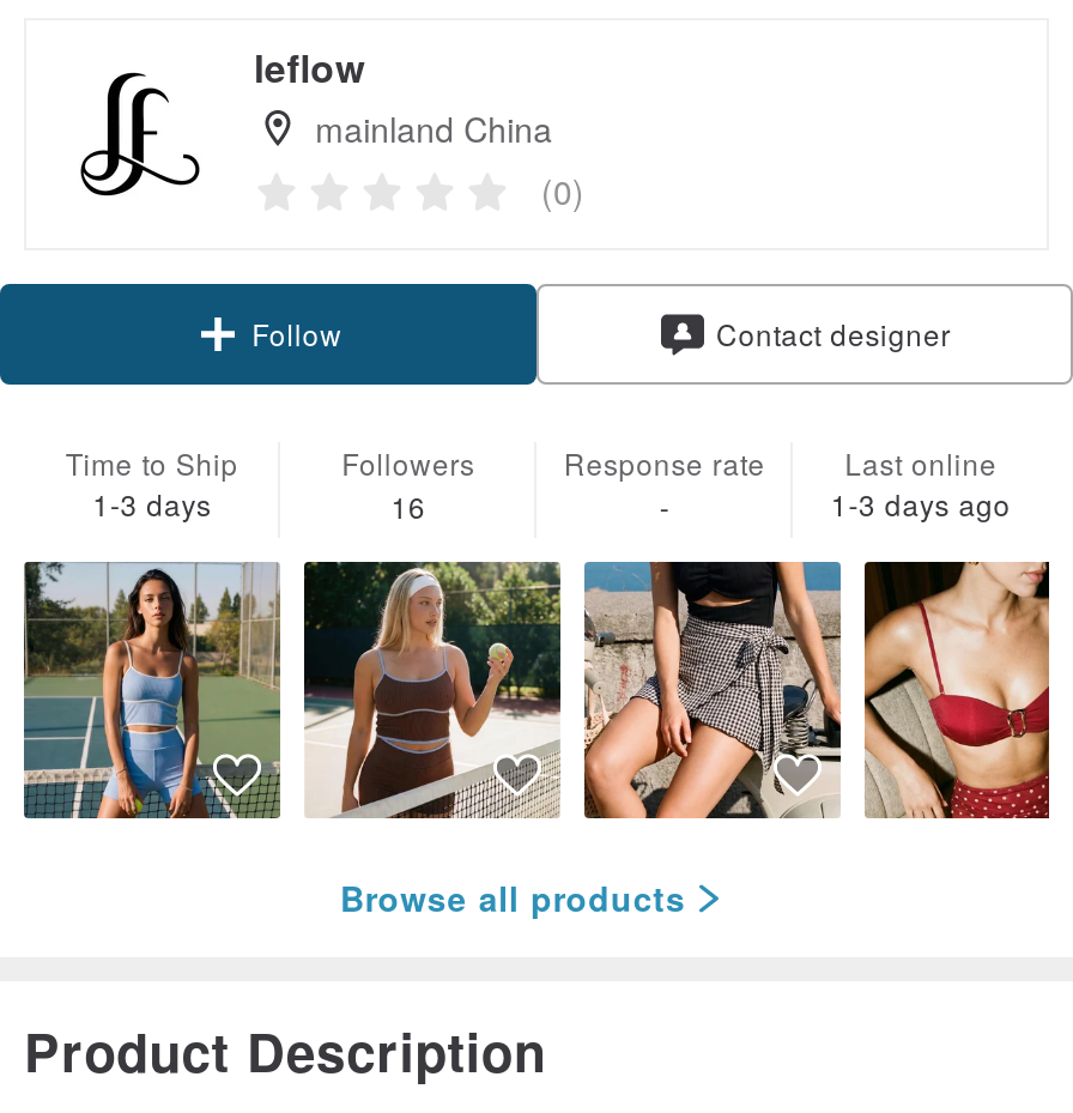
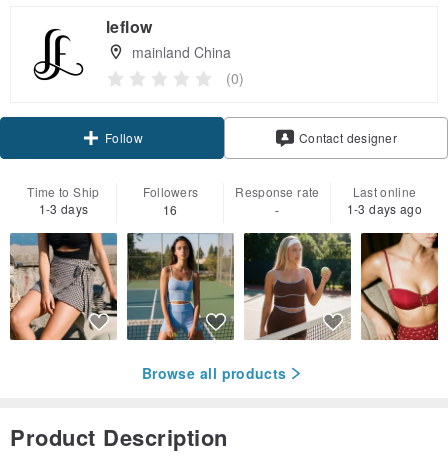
- [image]
+ [image]

- [image]
+ [image]

- [image]
+ [image]
